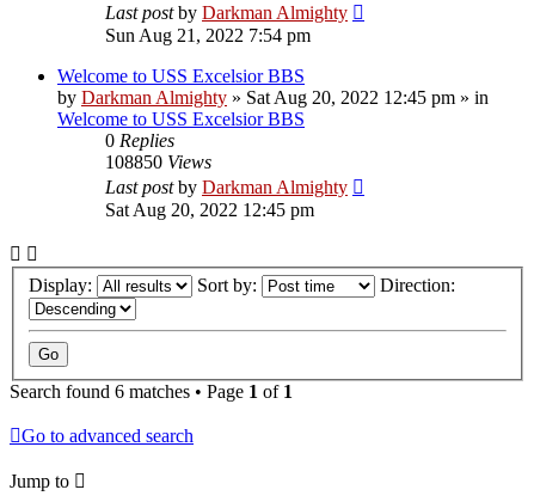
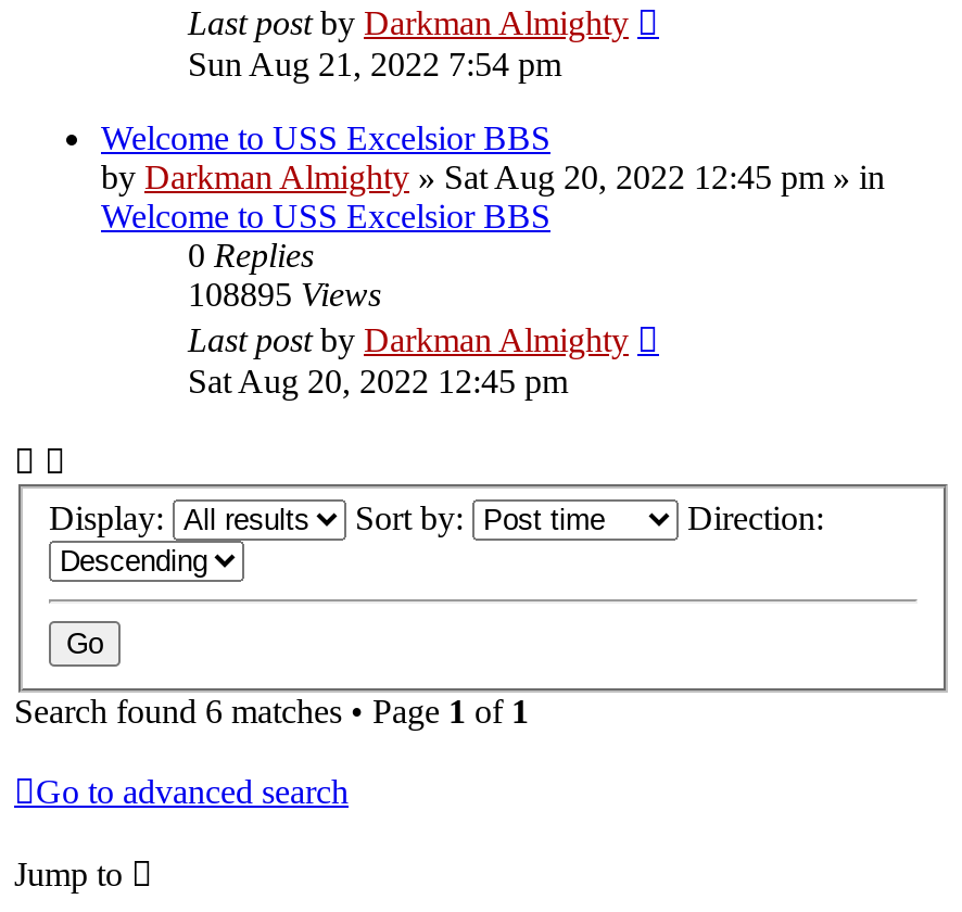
- 108850 Views
+ 108895 Views
